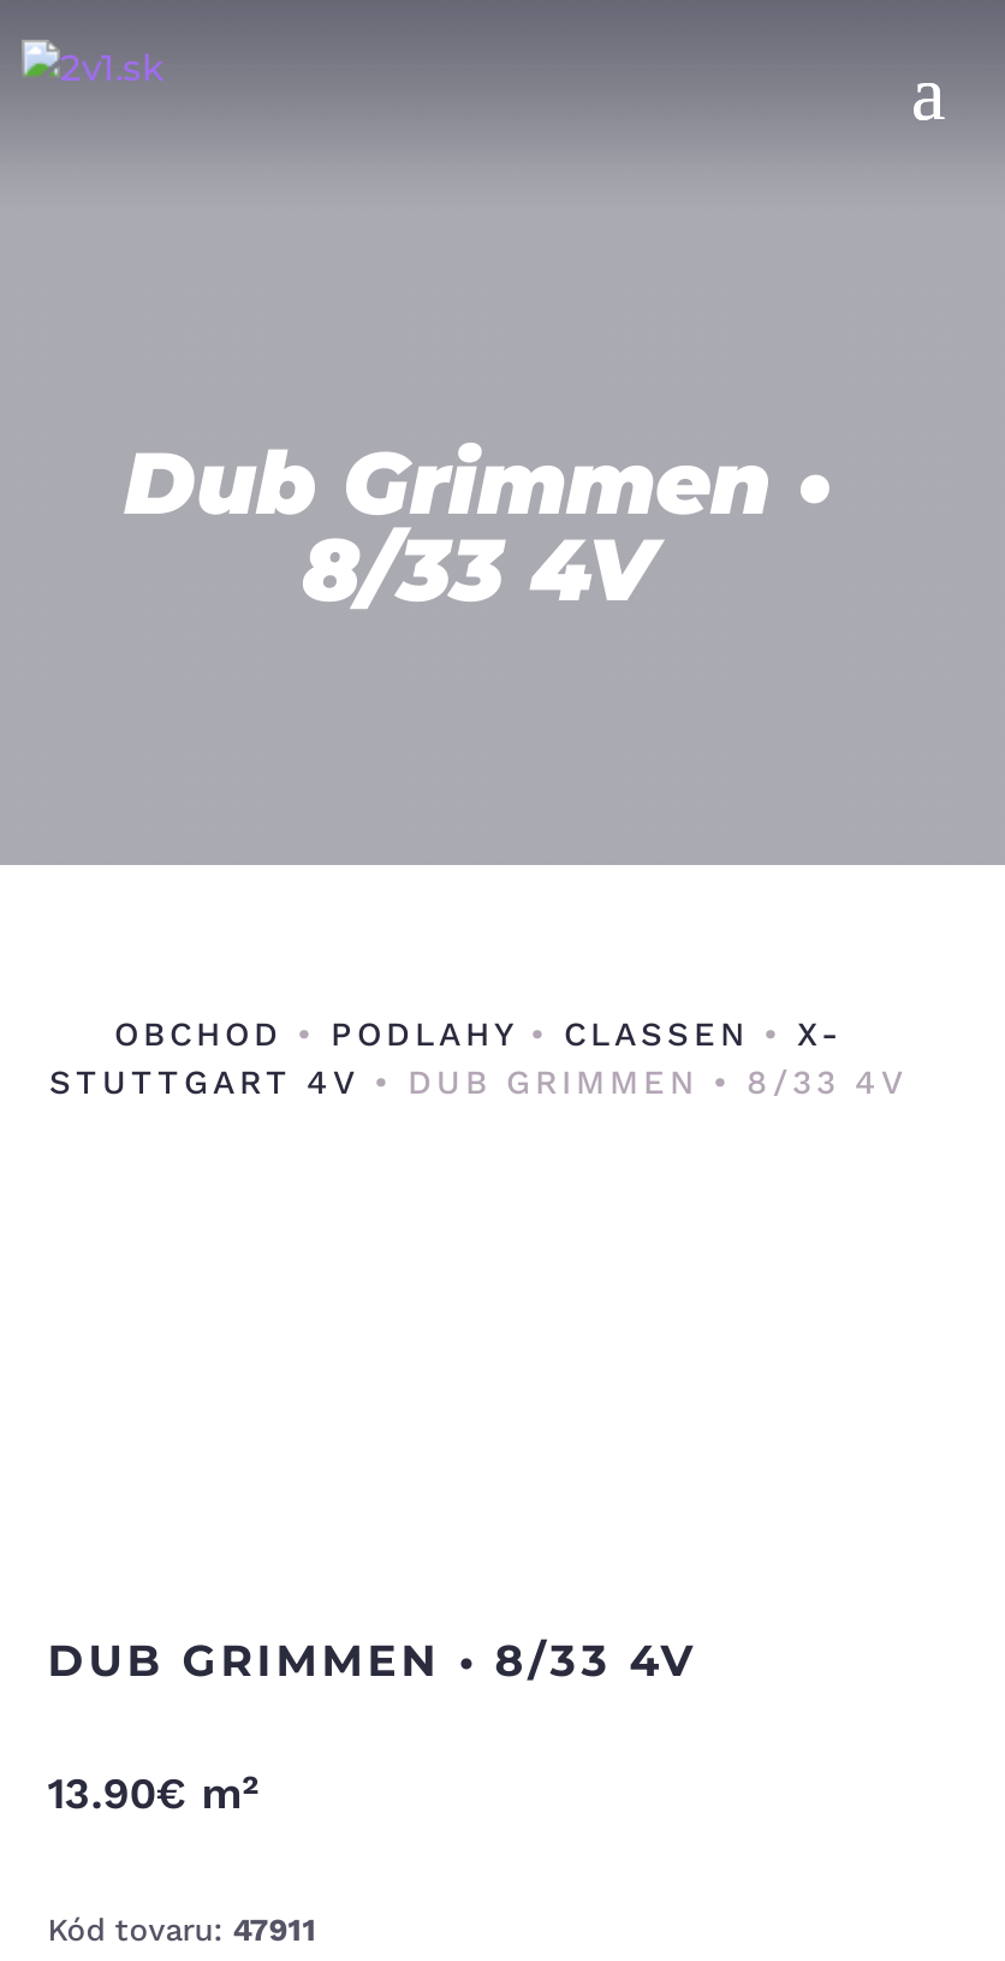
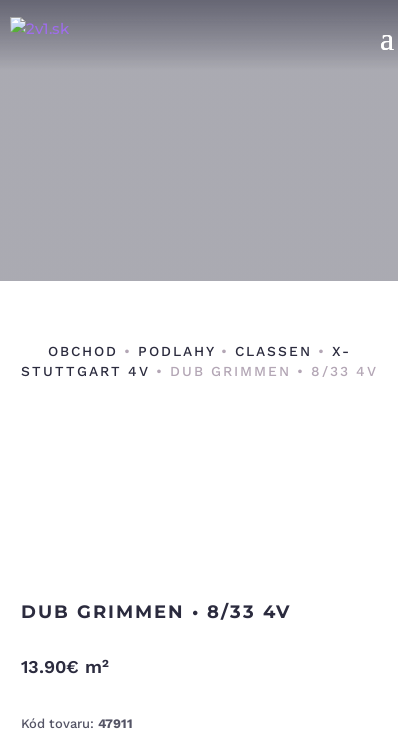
- Dub Grimmen •
- 8/33 4V
